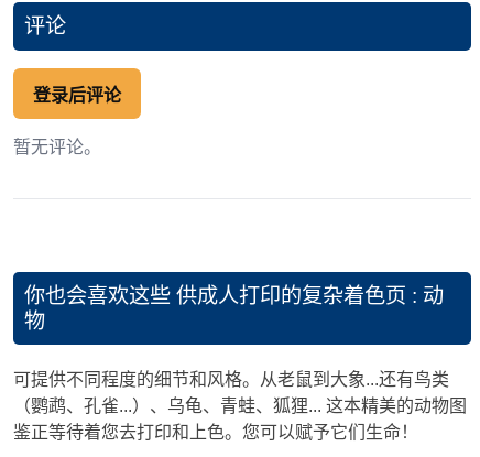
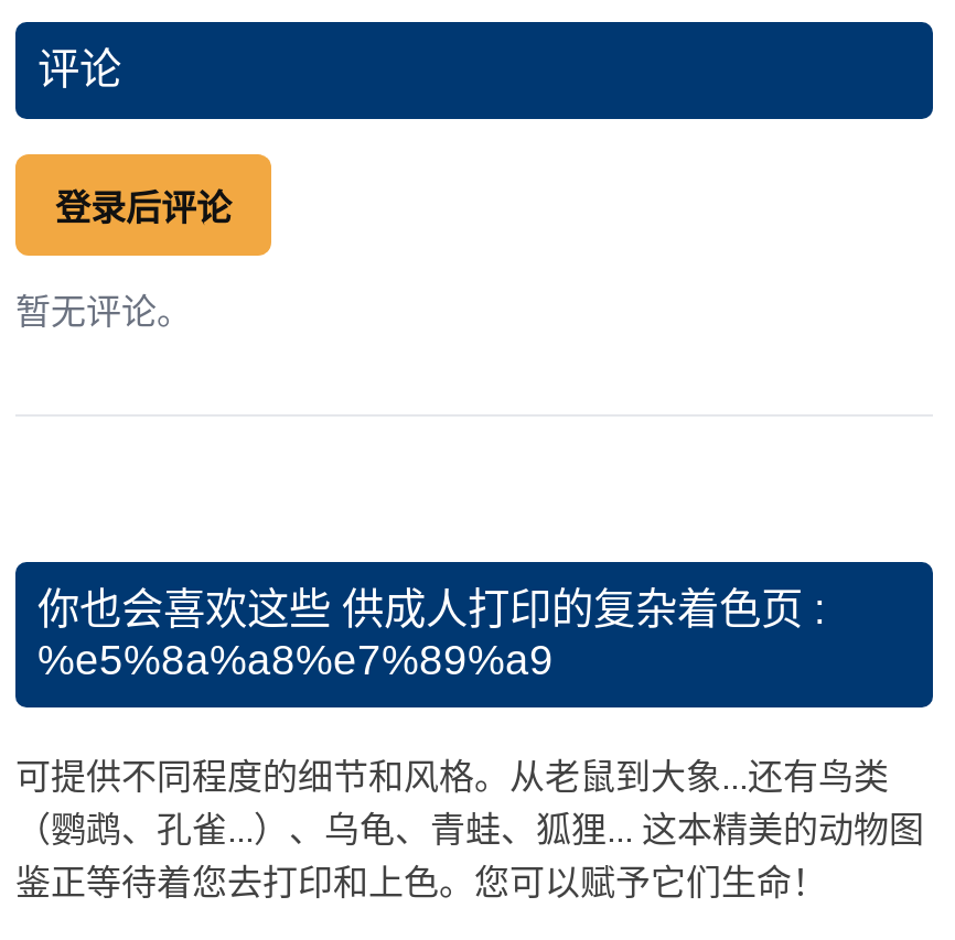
- 你也会喜欢这些供成人打印的复杂着色页 : 动
- 物
+ 你也会喜欢这些供成人打印的复杂着色页 :
+ %e5%8a%a8%e7%89%a9
